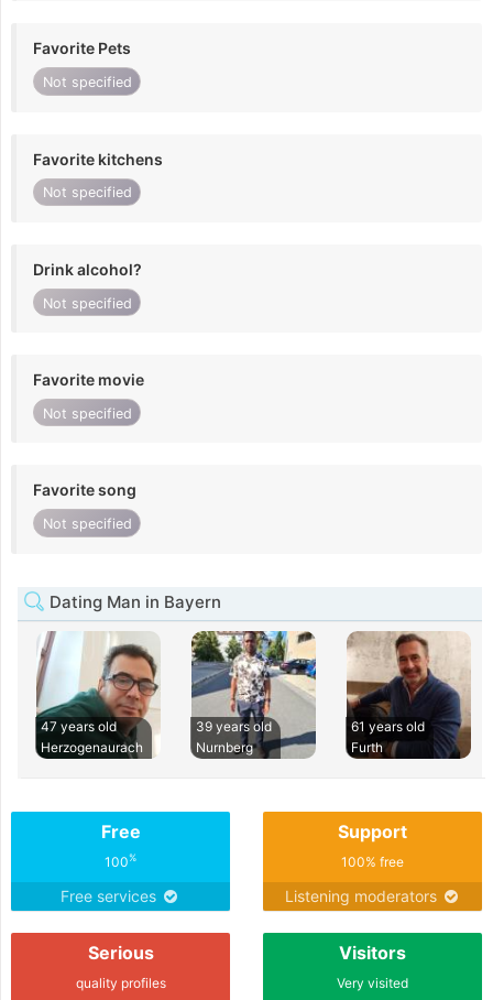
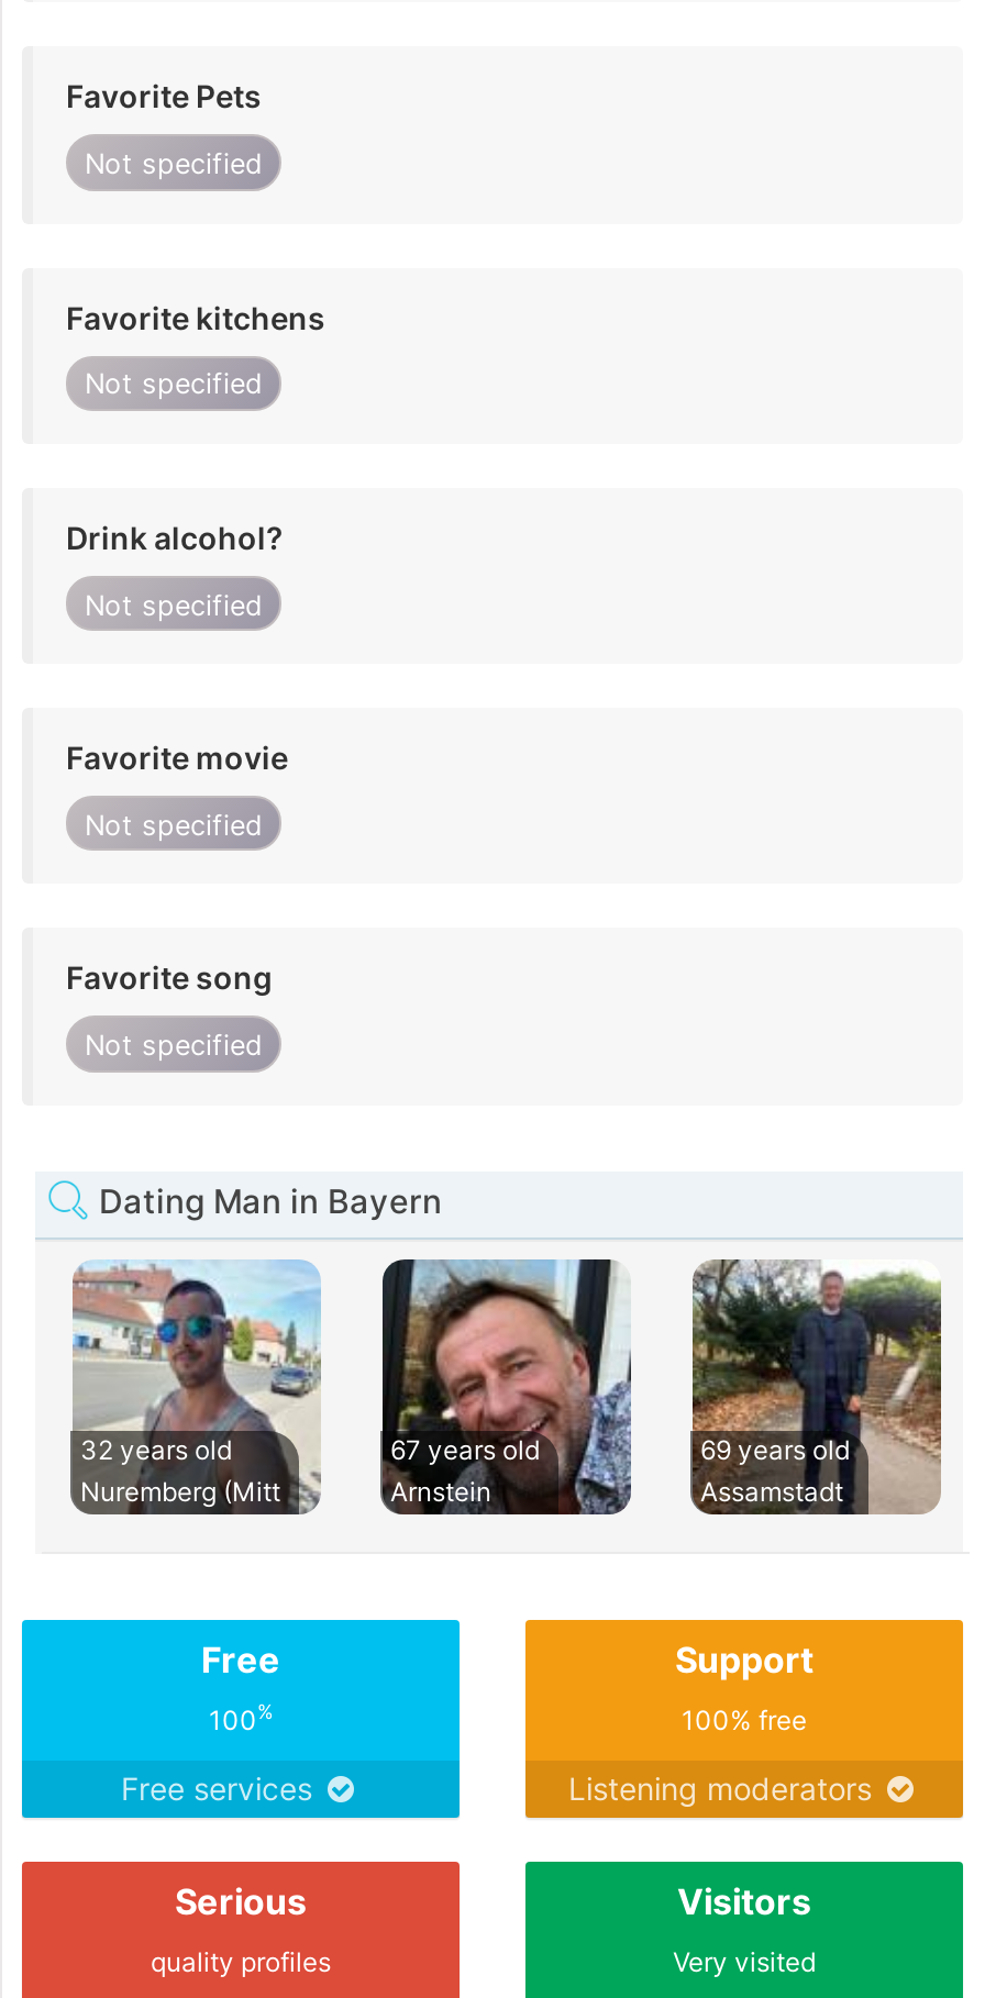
- [image]
- 47 years old
- Herzogenaurach
+ [image]
+ 32 years old
+ Nuremberg (Mitt

- [image]
- 39 years old
- Nurnberg
+ [image]
+ 67 years old
+ Arnstein

- [image]
- 61 years old
- Furth
+ [image]
+ 69 years old
+ Assamstadt
